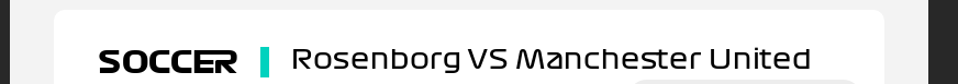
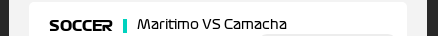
- Rosenborg VS Manchester United
+ Maritimo VS Camacha
